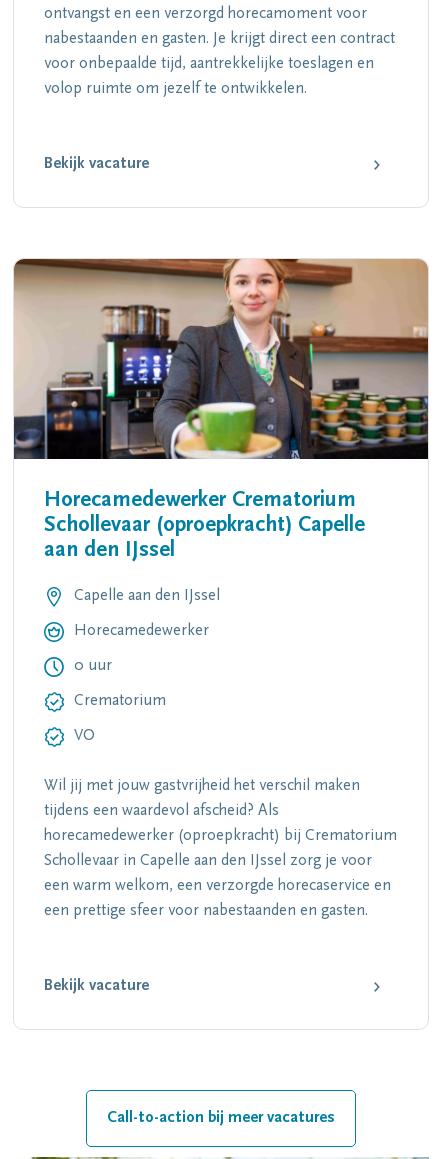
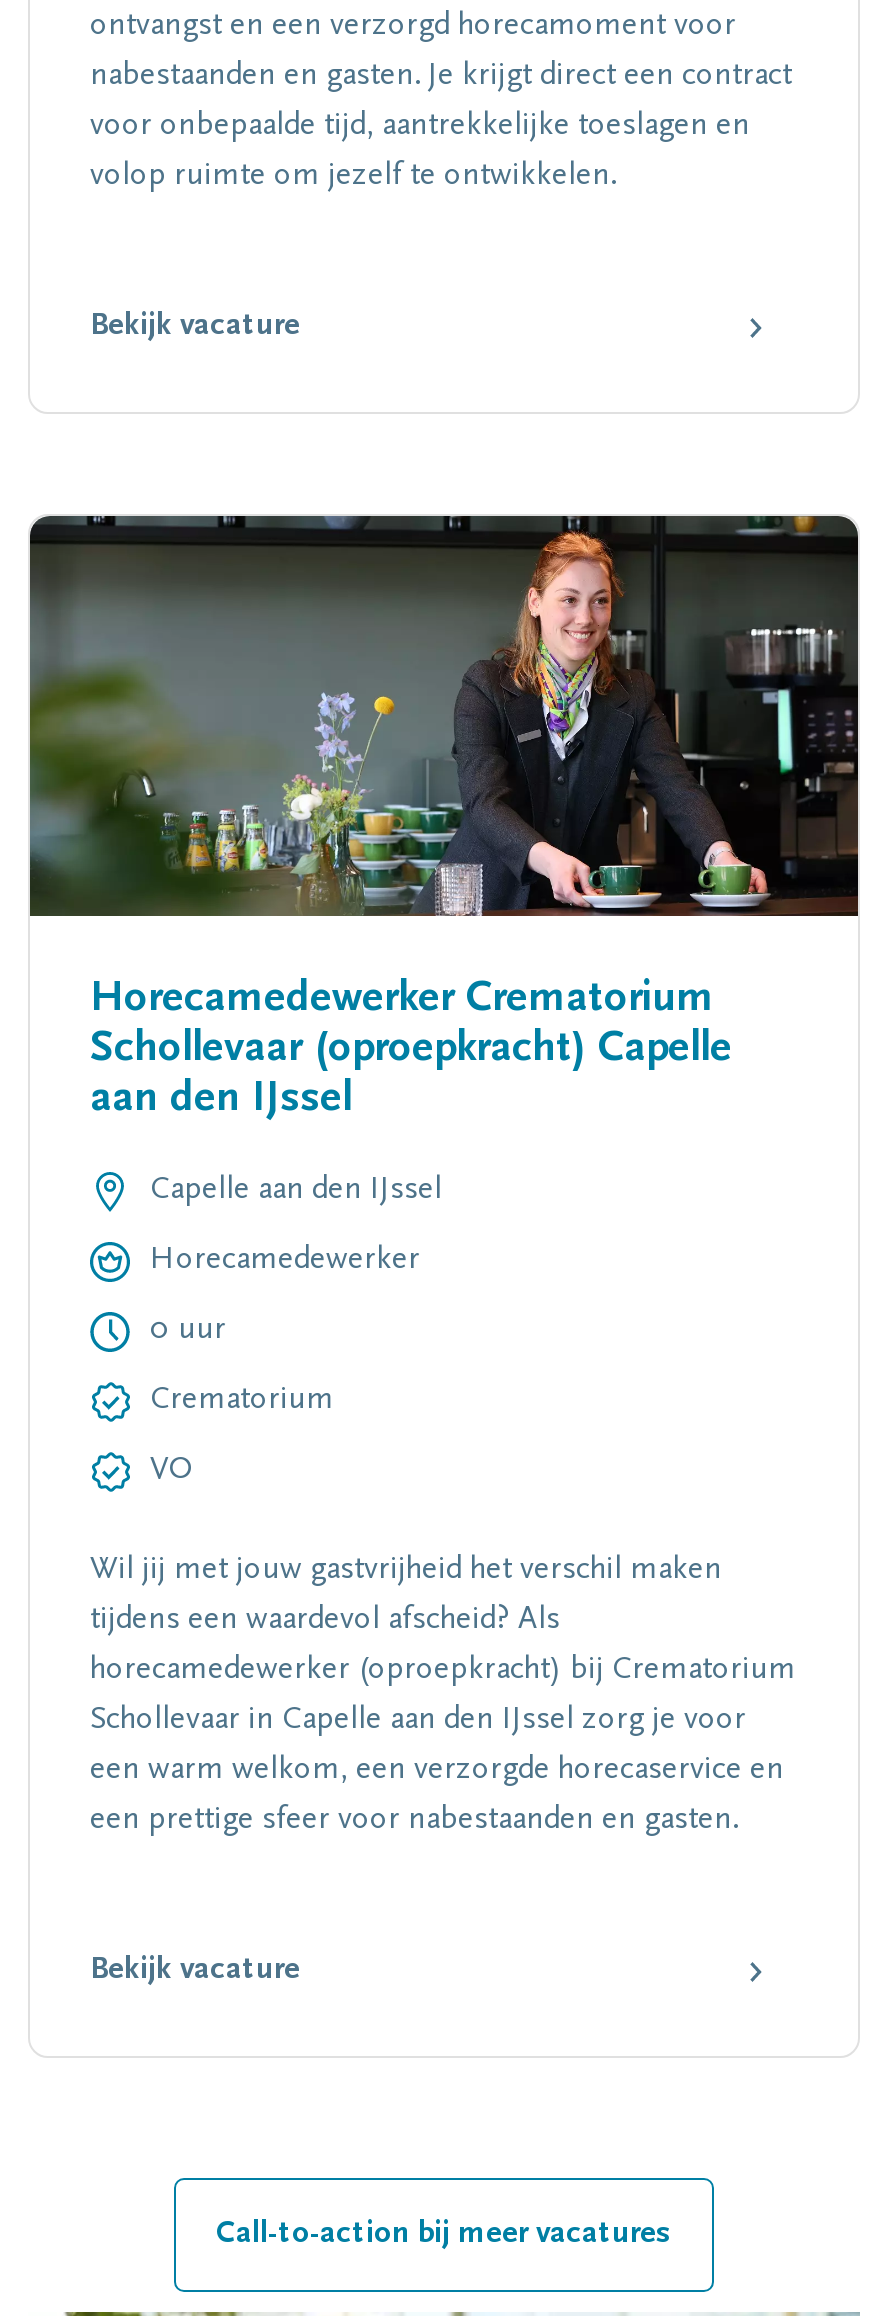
- [image]
+ [image]
